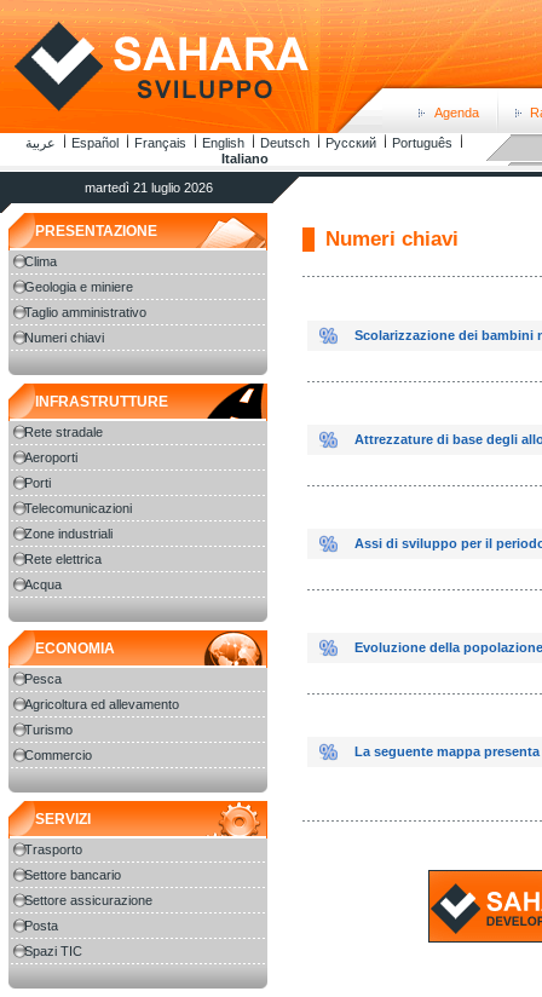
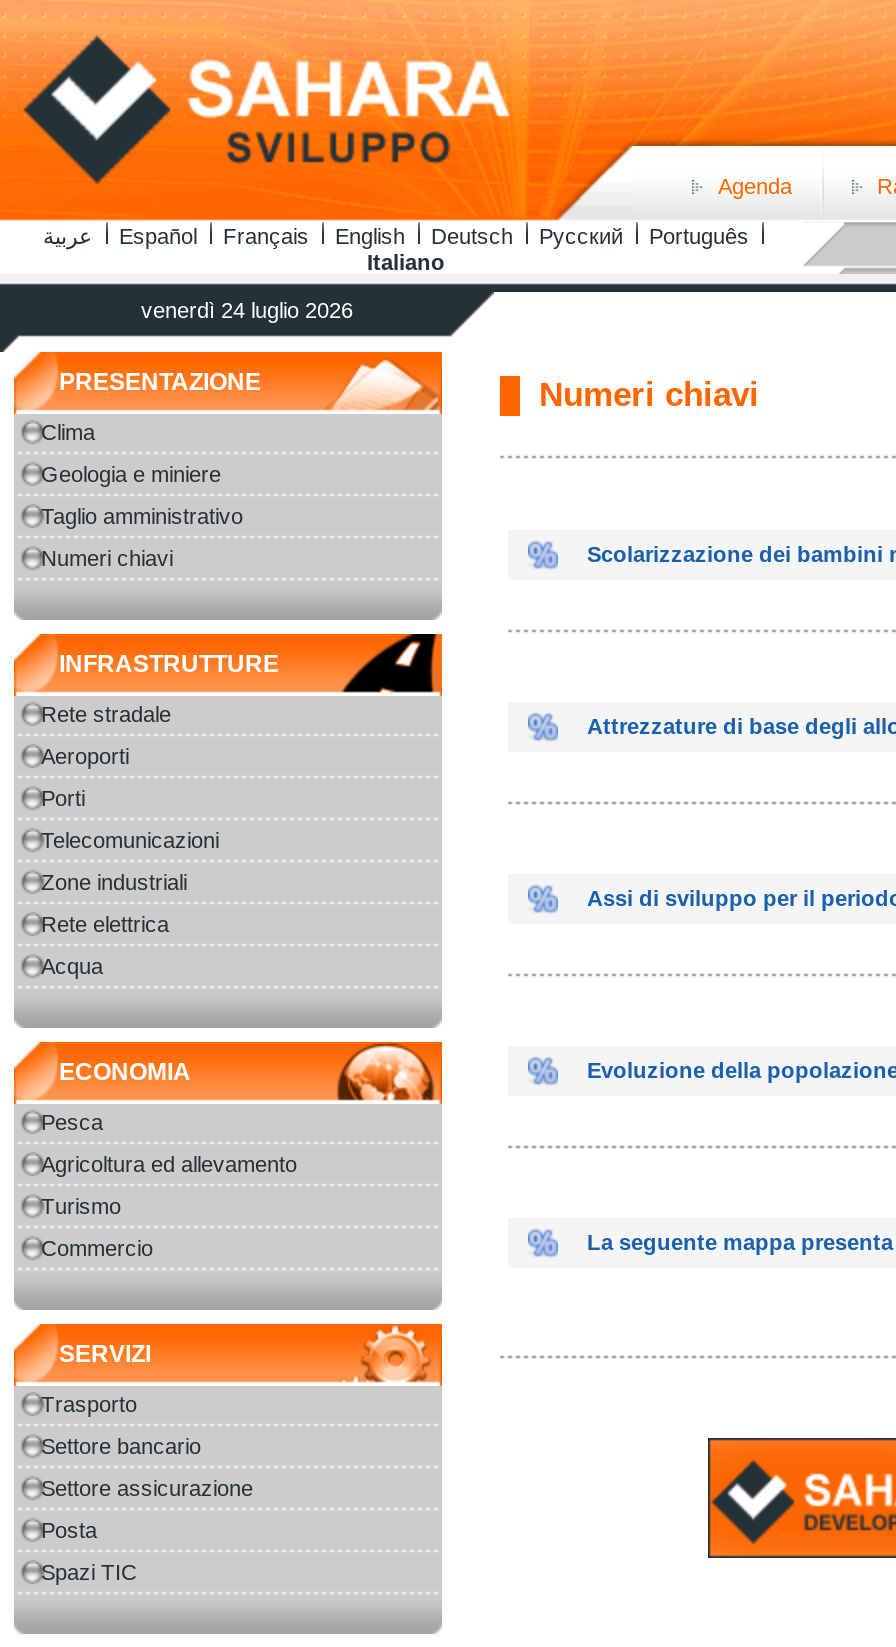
- martedì 21 luglio 2026
+ venerdì 24 luglio 2026
